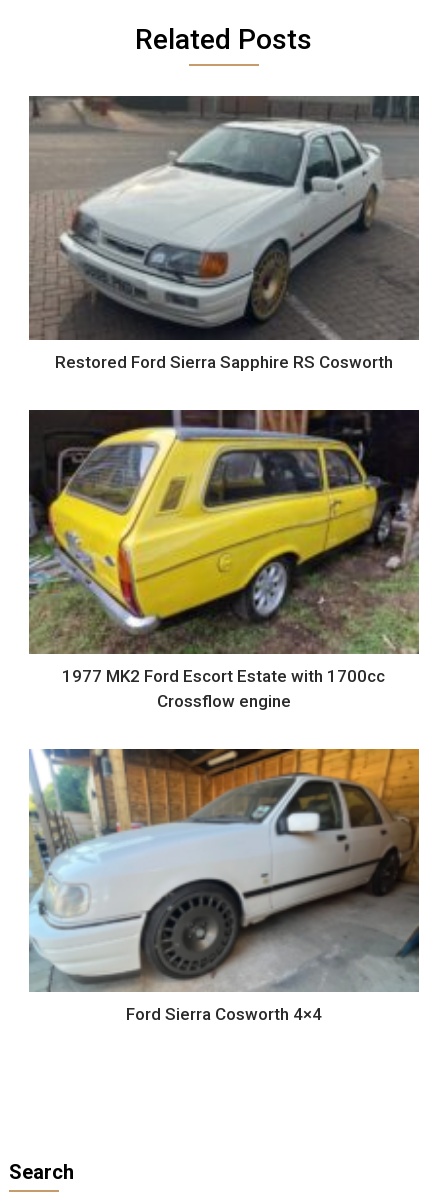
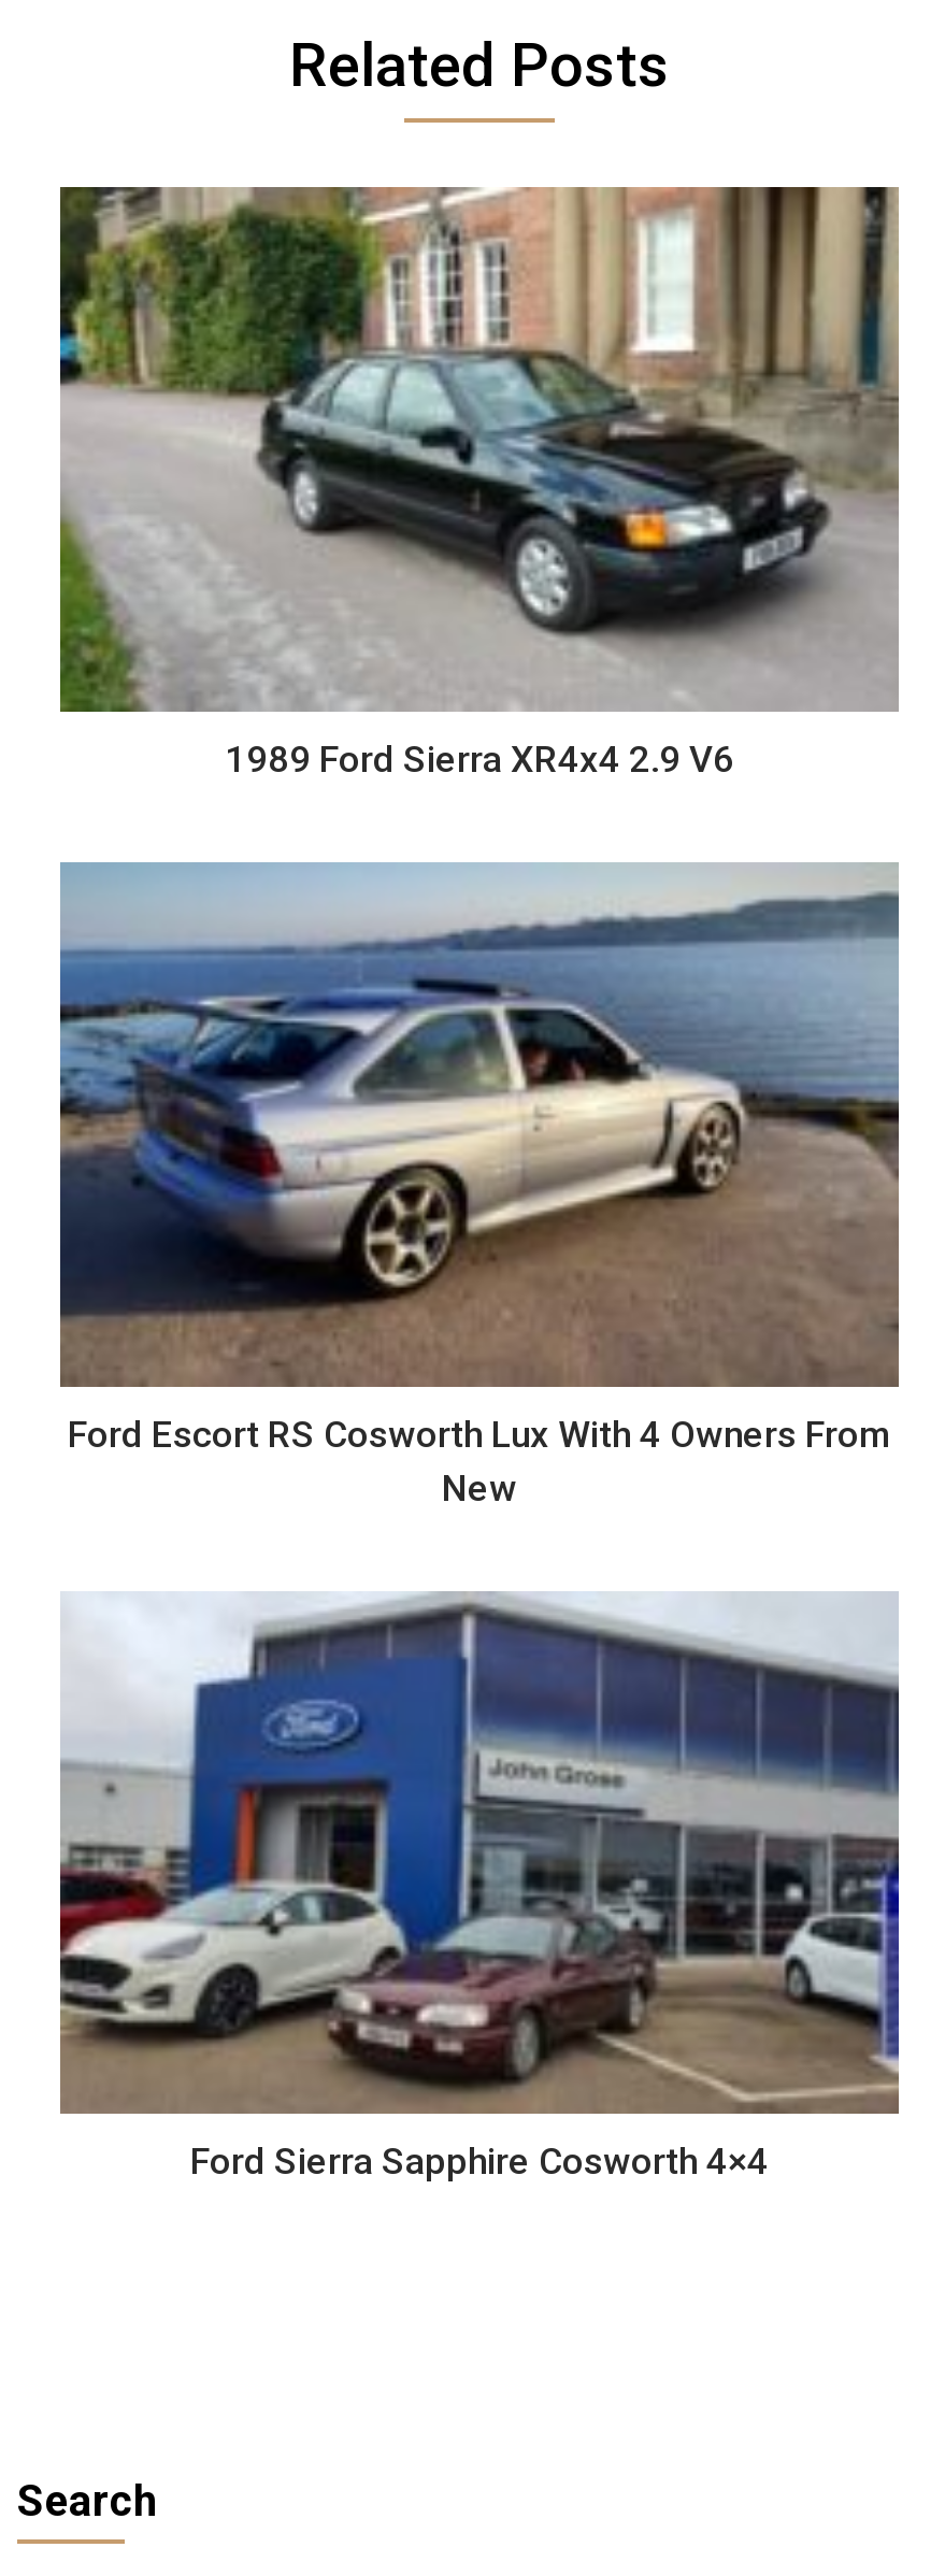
- [image]
- Restored Ford Sierra Sapphire RS Cosworth
+ [image]
+ 1989 Ford Sierra XR4x4 2.9 V6

- [image]
- 1977 MK2 Ford Escort Estate with 1700cc
- Crossflow engine
+ [image]
+ Ford Escort RS Cosworth Lux With 4 Owners From
+ New

- [image]
- Ford Sierra Cosworth 4×4
+ [image]
+ Ford Sierra Sapphire Cosworth 4×4
